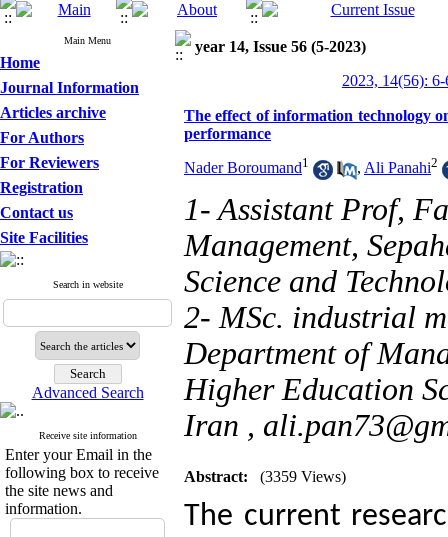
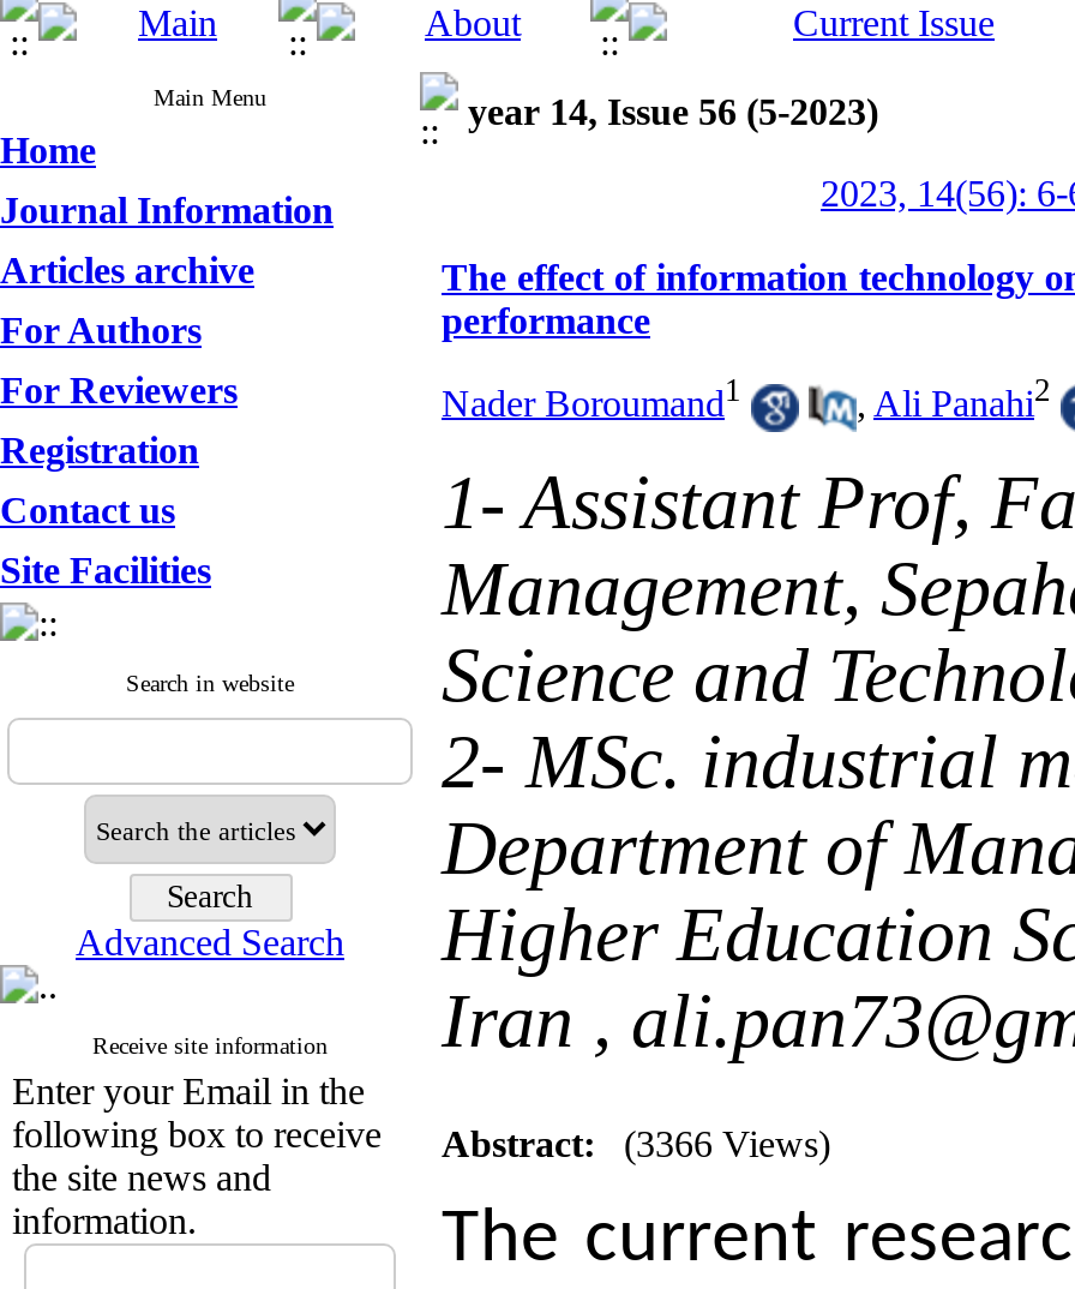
- following box to receive Abstract: (3359 Views)
+ following box to receive Abstract: (3366 Views)
